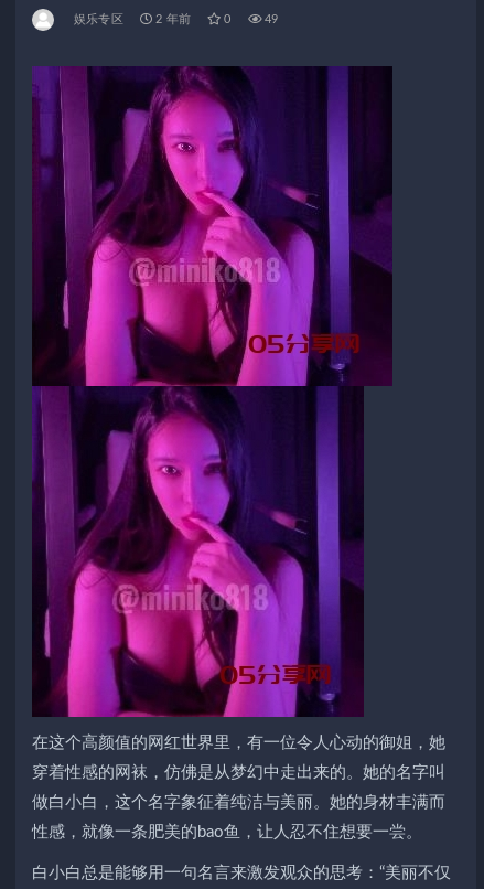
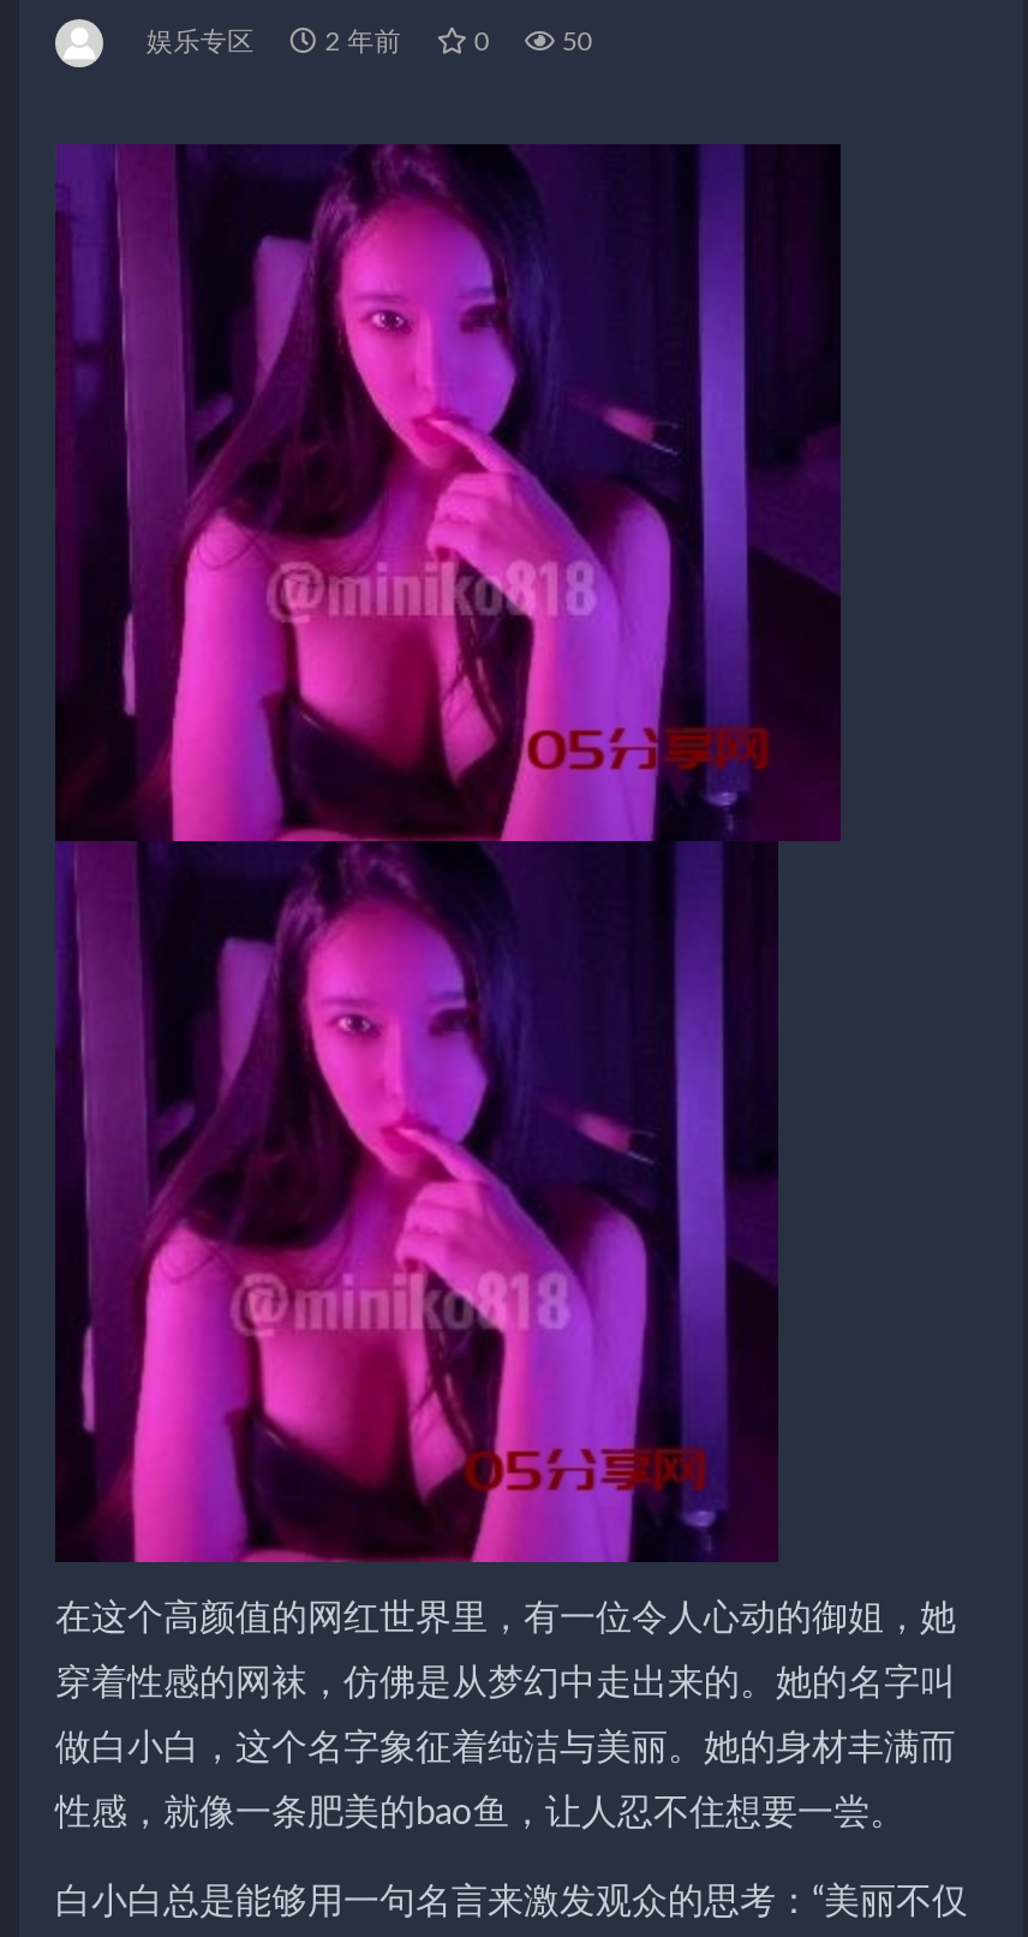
- 49
+ 50
